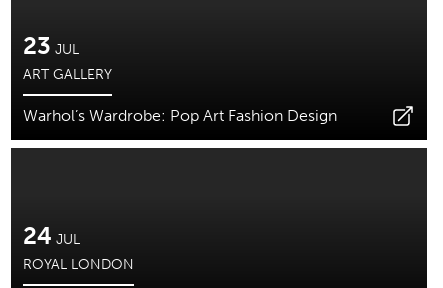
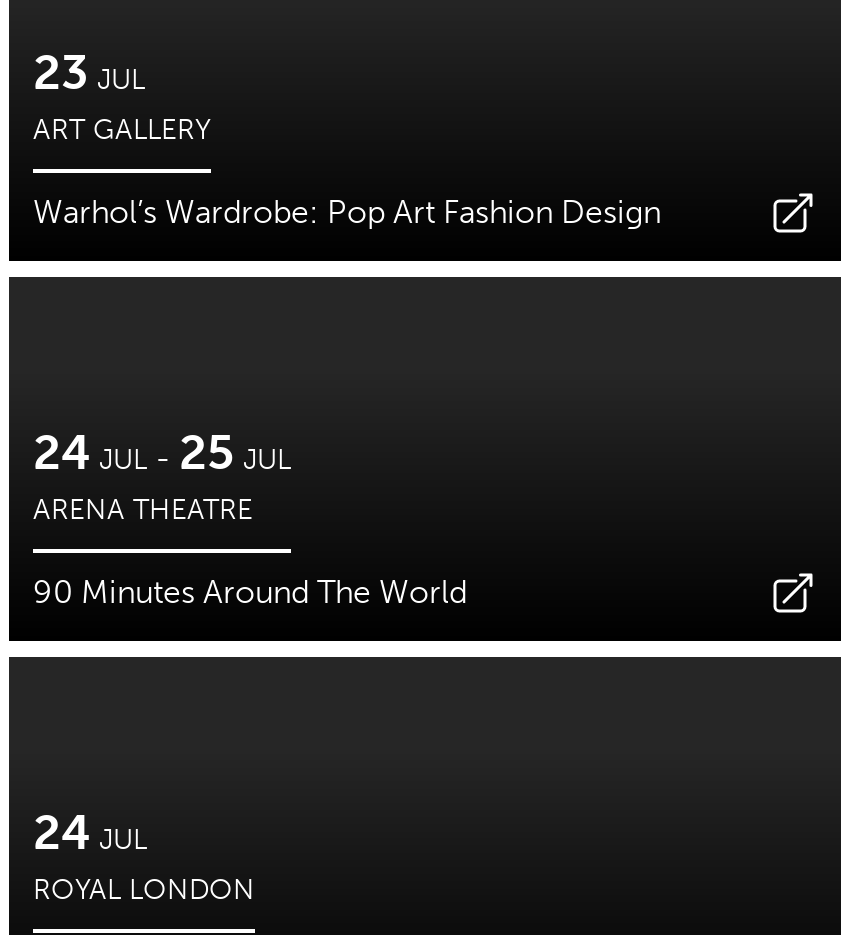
+ 24 JUL - 25 JUL
+ ARENA THEATRE
+ 90 Minutes Around The World
